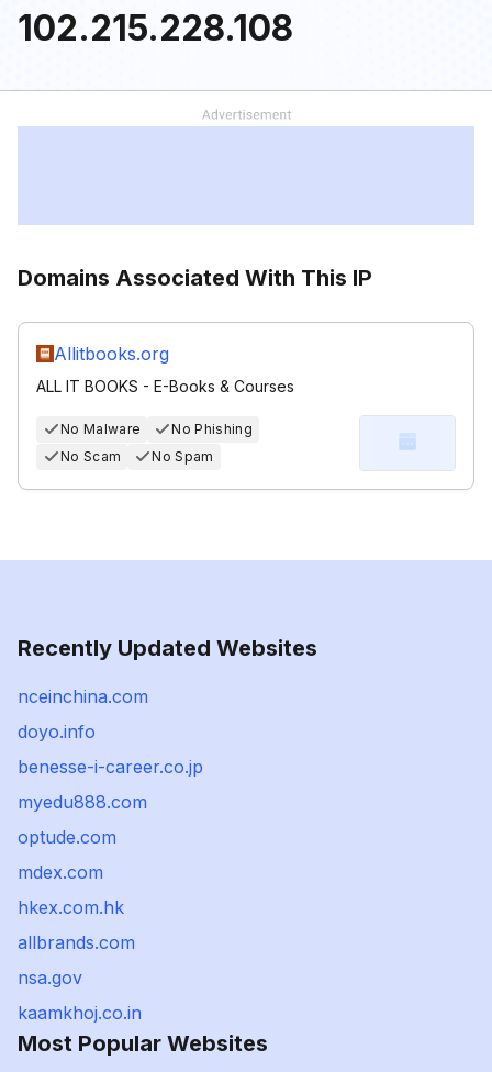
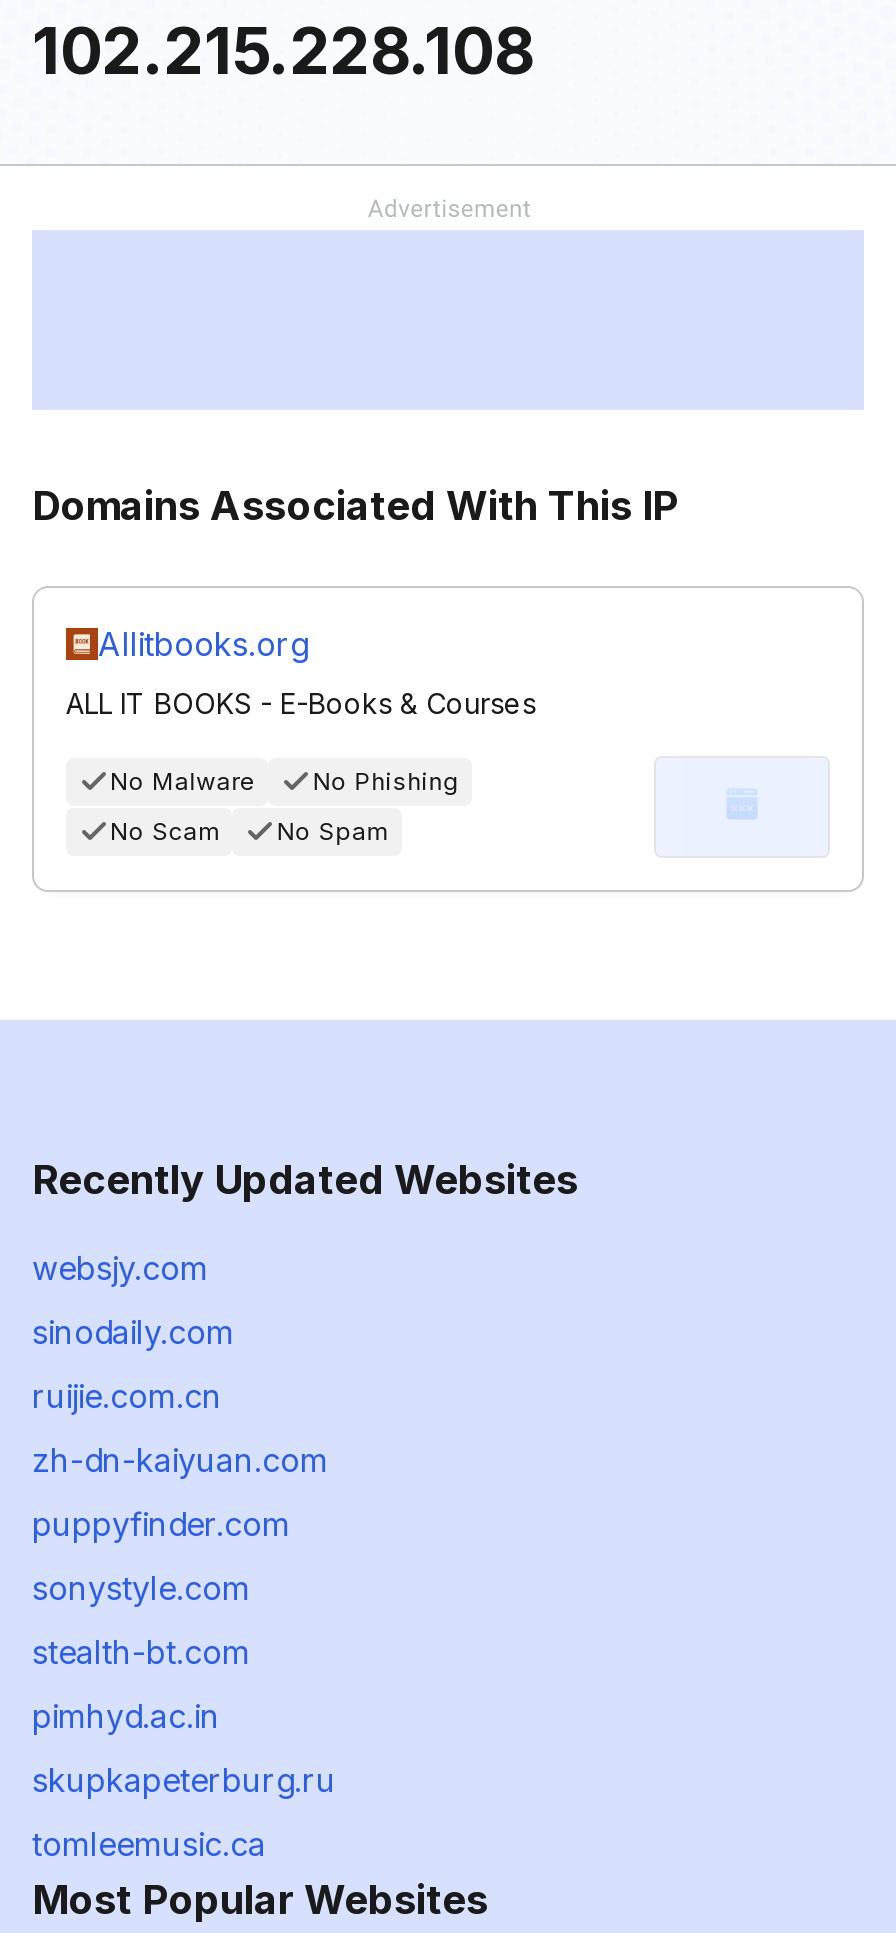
- nceinchina.com
+ websjy.com

- doyo.info
+ sinodaily.com

- benesse-i-career.co.jp
+ ruijie.com.cn

- myedu888.com
+ zh-dn-kaiyuan.com

- optude.com
+ puppyfinder.com

- mdex.com
+ sonystyle.com

- hkex.com.hk
+ stealth-bt.com

- allbrands.com
+ pimhyd.ac.in

- nsa.gov
+ skupkapeterburg.ru

- kaamkhoj.co.in
+ tomleemusic.ca
